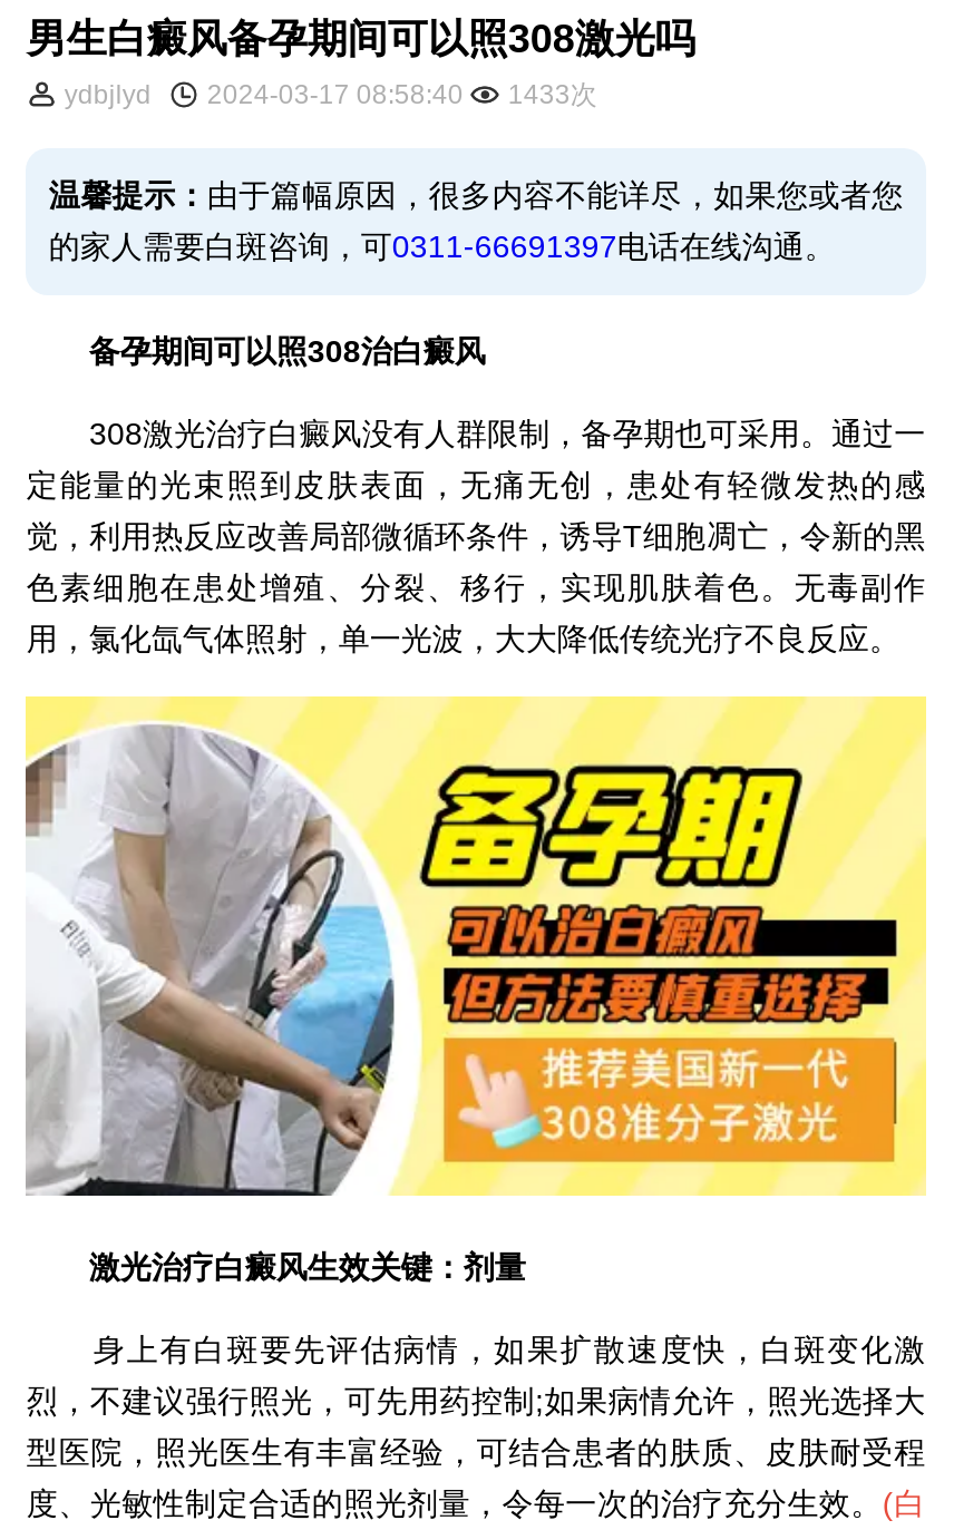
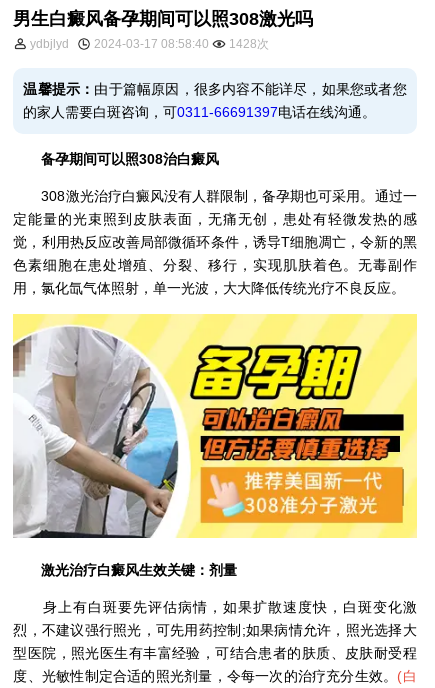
- ydbjlyd 2024-03-17 08:58:40 1433次
+ ydbjlyd 2024-03-17 08:58:40 1428次
